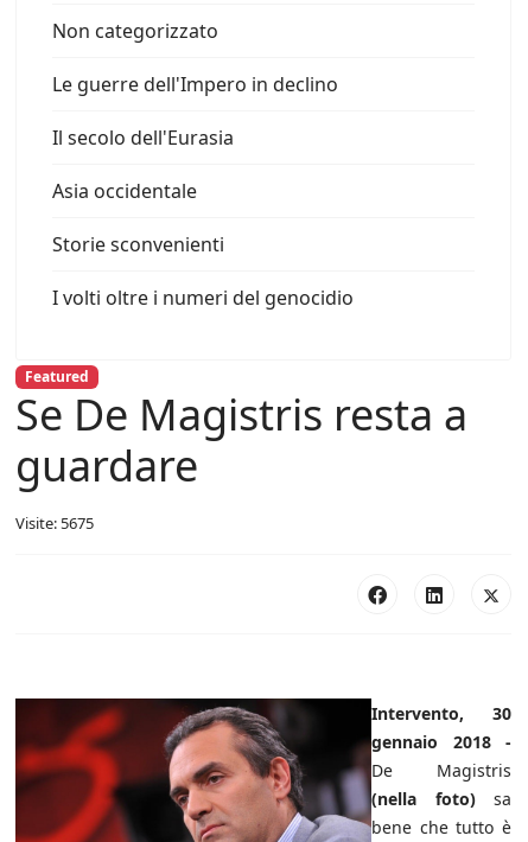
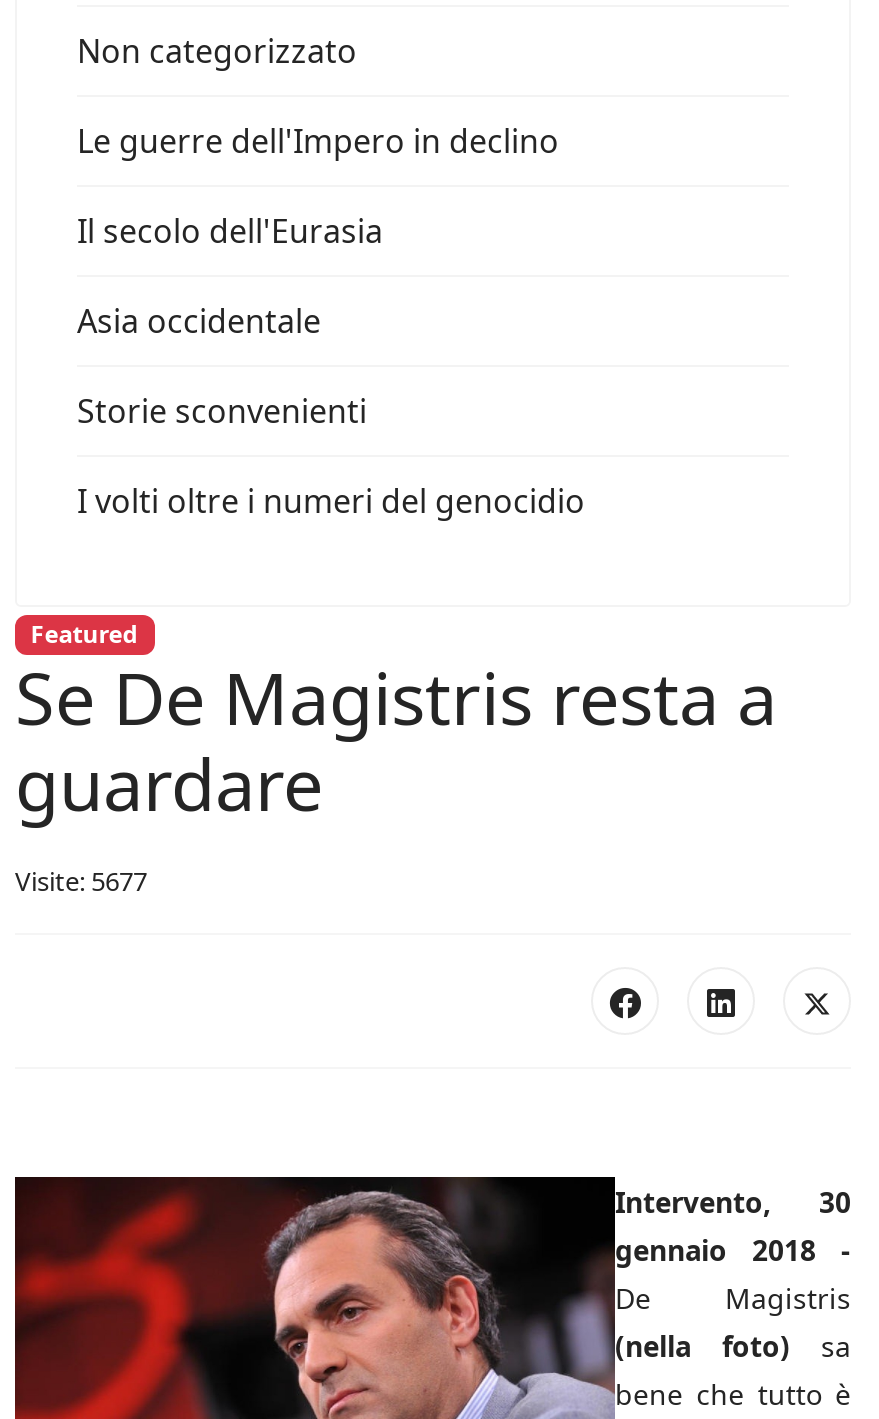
- Visite: 5675
+ Visite: 5677
